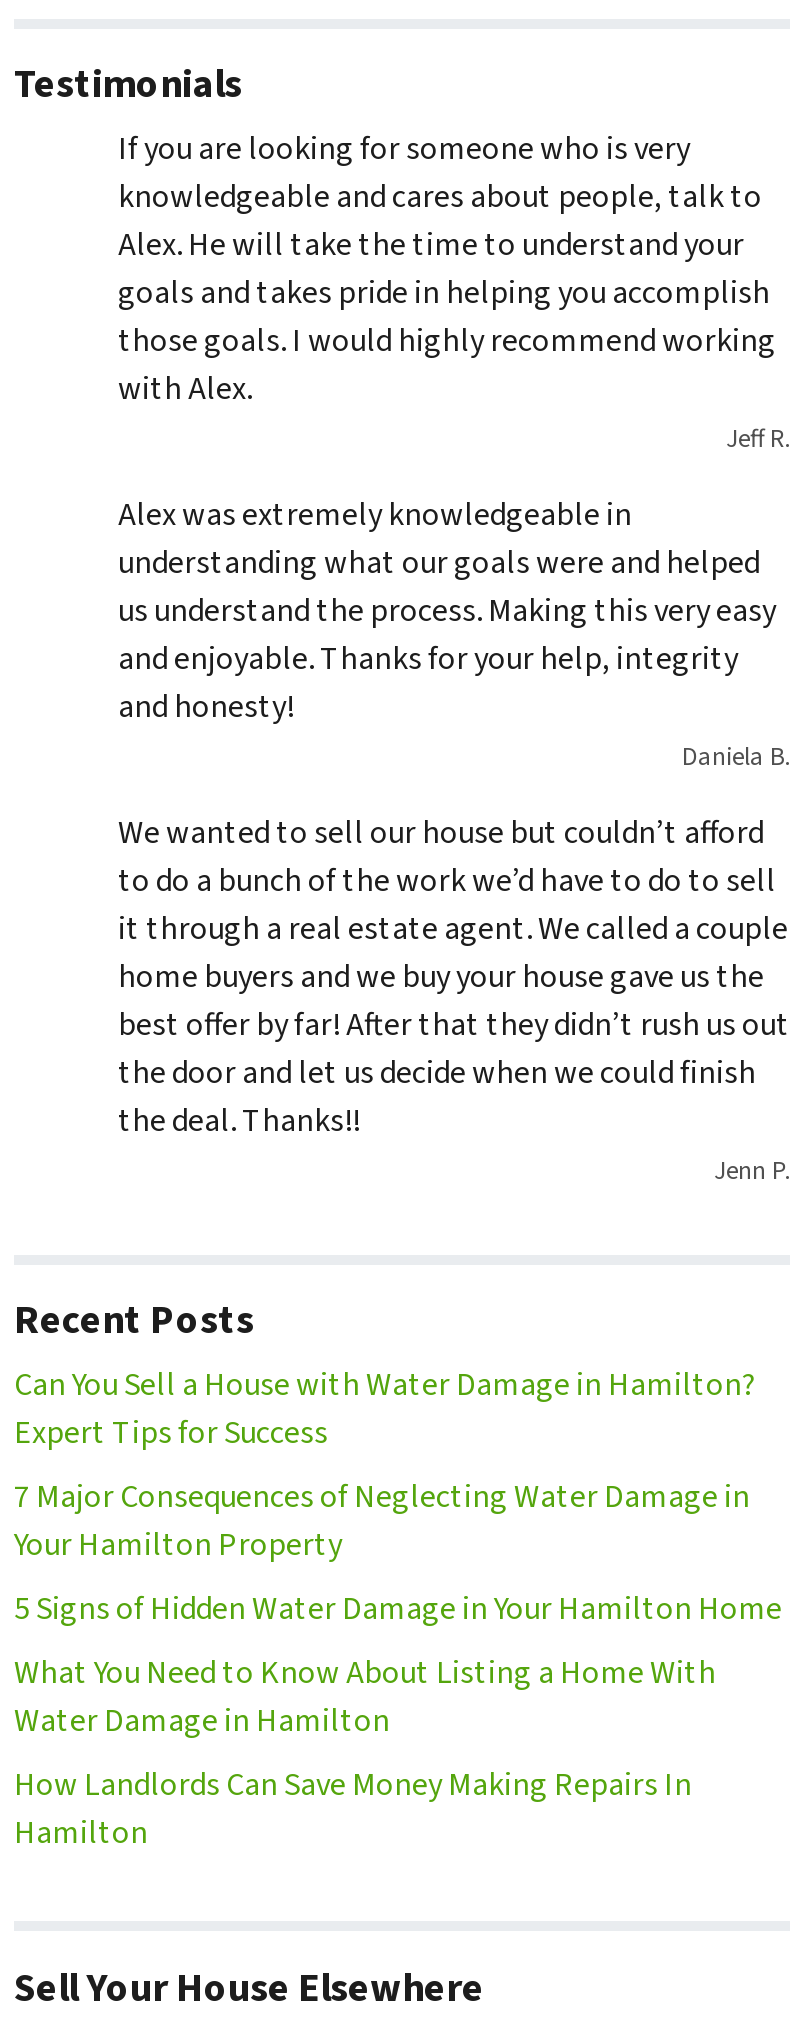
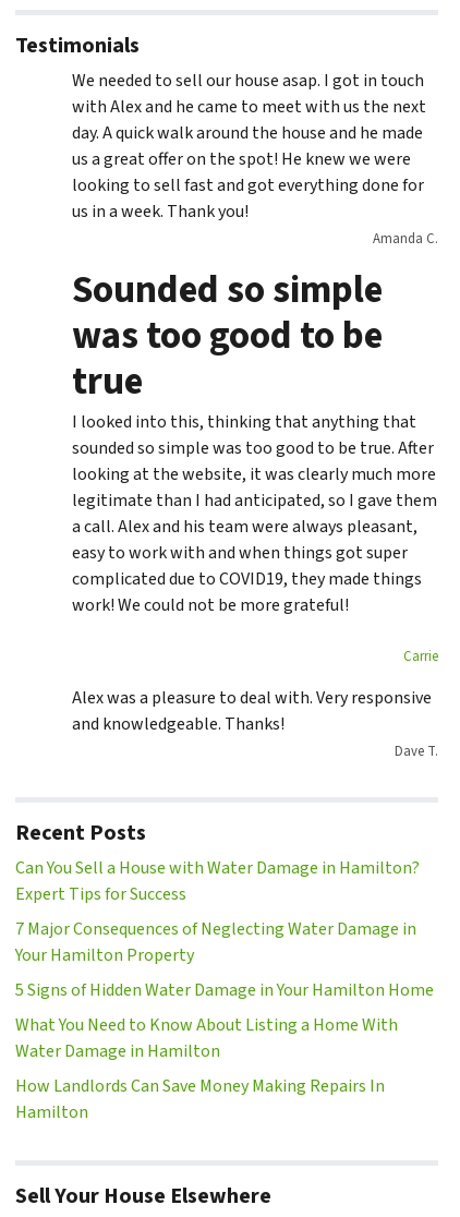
- If you are looking for someone who is very
- knowledgeable and cares about people, talk to
- Alex. He will take the time to understand your
- goals and takes pride in helping you accomplish
- those goals. I would highly recommend working
- with Alex.
- Jeff R.
+ We needed to sell our house asap. I got in touch
+ with Alex and he came to meet with us the next
+ day. A quick walk around the house and he made
+ us a great offer on the spot! He knew we were
+ looking to sell fast and got everything done for
+ us in a week. Thank you!
+ Amanda C.
+ Sounded so simple
+ was too good to be
+ true
+ I looked into this, thinking that anything that
+ sounded so simple was too good to be true. After
+ looking at the website, it was clearly much more
+ legitimate than I had anticipated, so I gave them
+ a call. Alex and his team were always pleasant,
+ easy to work with and when things got super
+ complicated due to COVID19, they made things
+ work! We could not be more grateful!

- Alex was extremely knowledgeable in
- understanding what our goals were and helped
- us understand the process. Making this very easy
- and enjoyable. Thanks for your help, integrity
- and honesty!
- Daniela B.
+ Carrie

- We wanted to sell our house but couldn’t afford
- to do a bunch of the work we’d have to do to sell
- it through a real estate agent. We called a couple
- home buyers and we buy your house gave us the
- best offer by far! After that they didn’t rush us out
- the door and let us decide when we could finish
- the deal. Thanks!!
- Jenn P.
+ Alex was a pleasure to deal with. Very responsive
+ and knowledgeable. Thanks!
+ Dave T.
